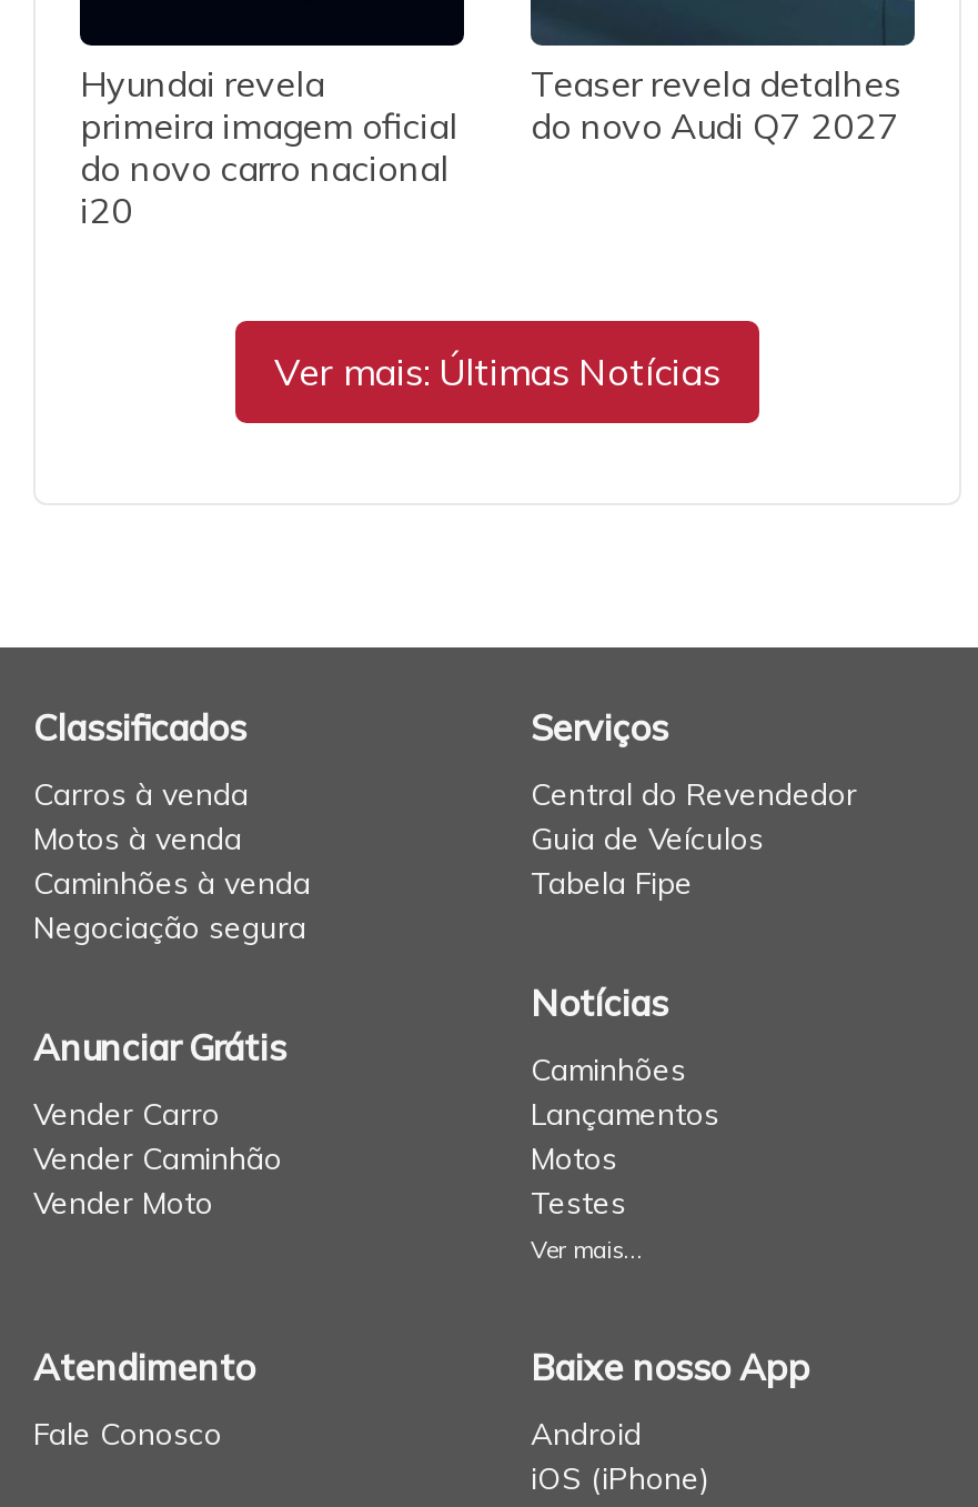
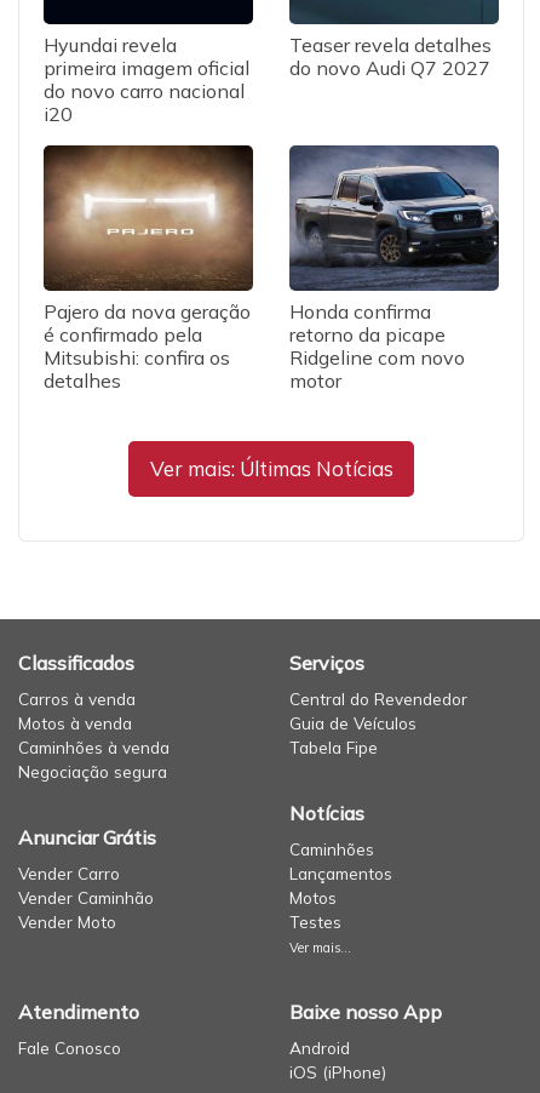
+ [image]
+ Pajero da nova geração
+ é confirmado pela
+ Mitsubishi: confira os
+ detalhes

+ [image]
+ Honda confirma
+ retorno da picape
+ Ridgeline com novo
+ motor
